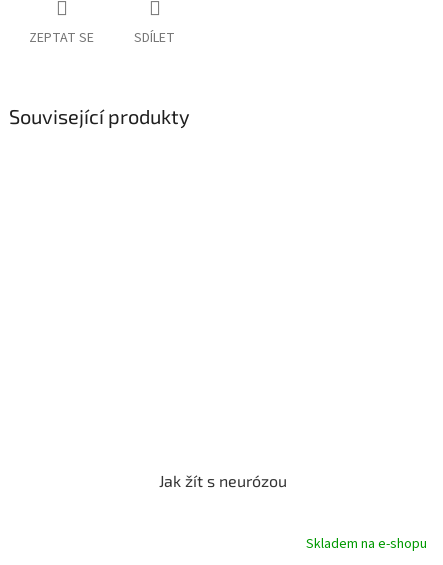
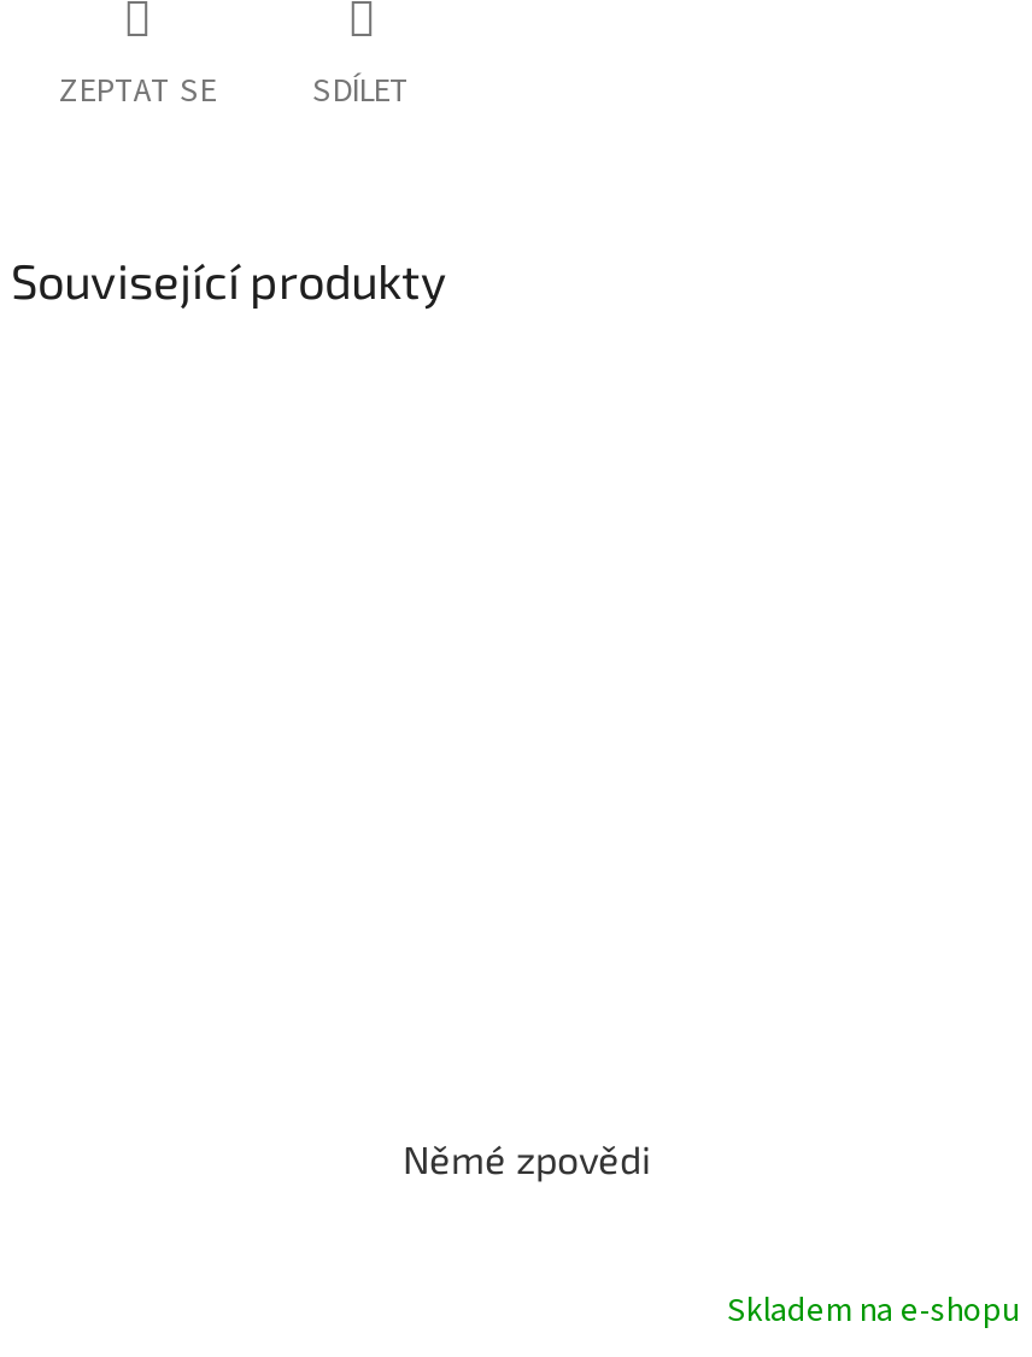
- Jak žít s neurózou
+ Němé zpovědi
